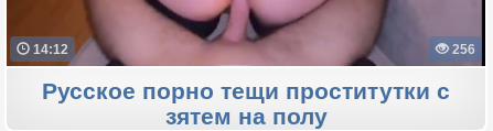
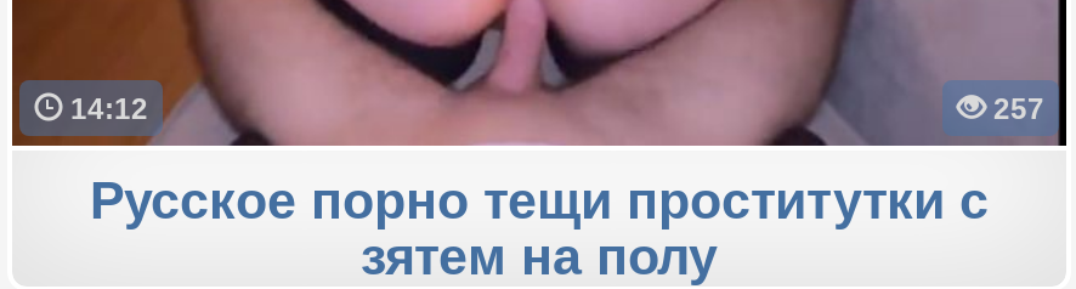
- 256
+ 257
